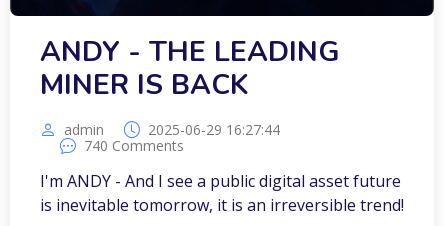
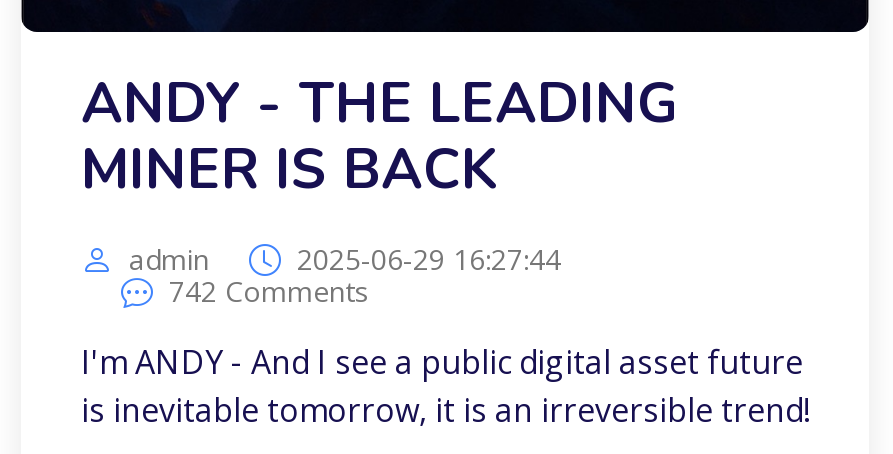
- 740 Comments
+ 742 Comments
